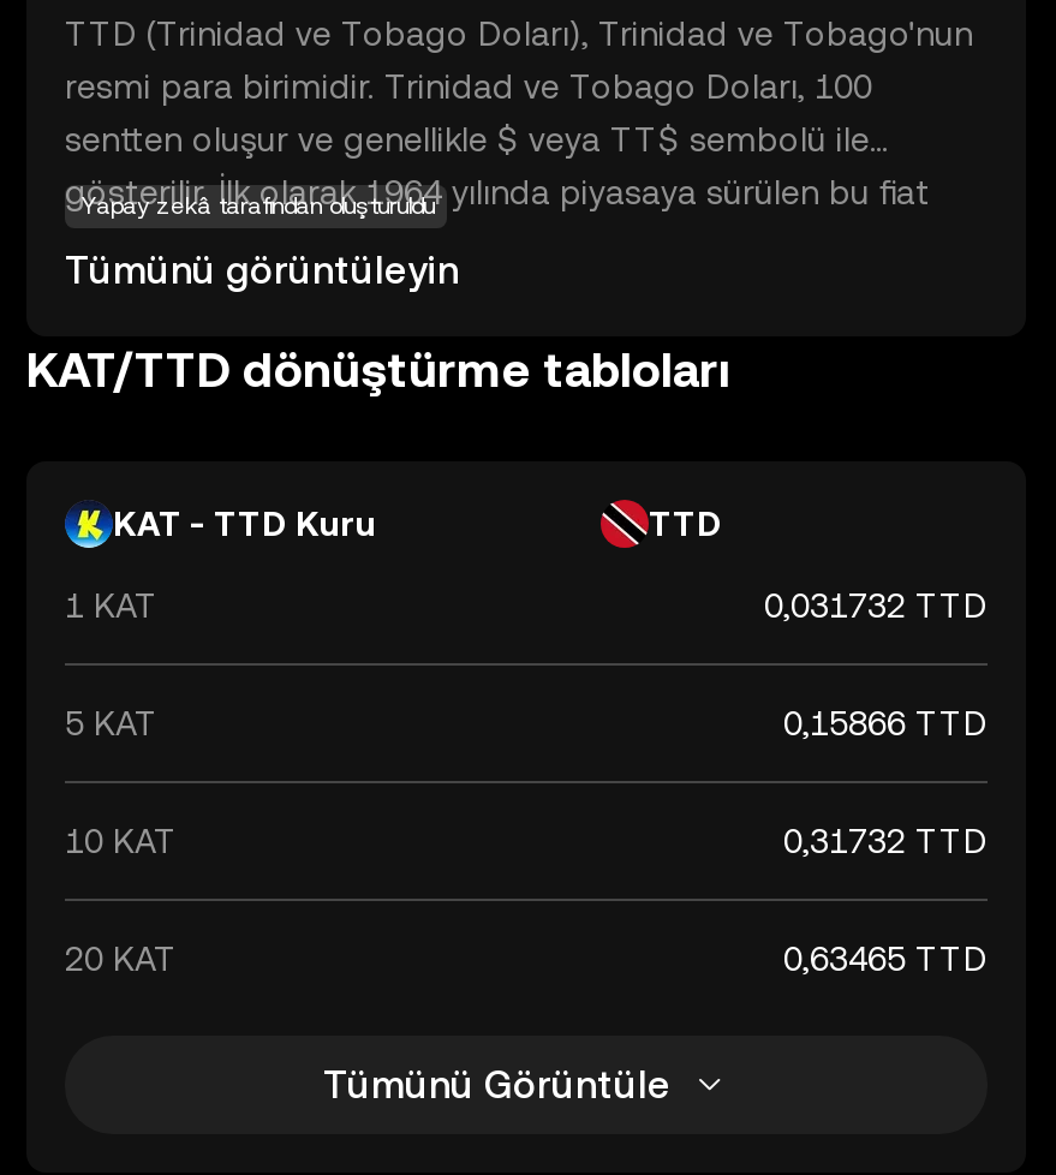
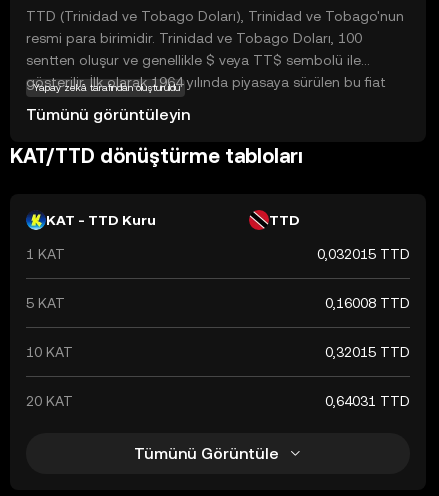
- 0,031732 TTD
+ 0,032015 TTD

- 0,15866 TTD
+ 0,16008 TTD

- 0,31732 TTD
+ 0,32015 TTD

- 0,63465 TTD
+ 0,64031 TTD
